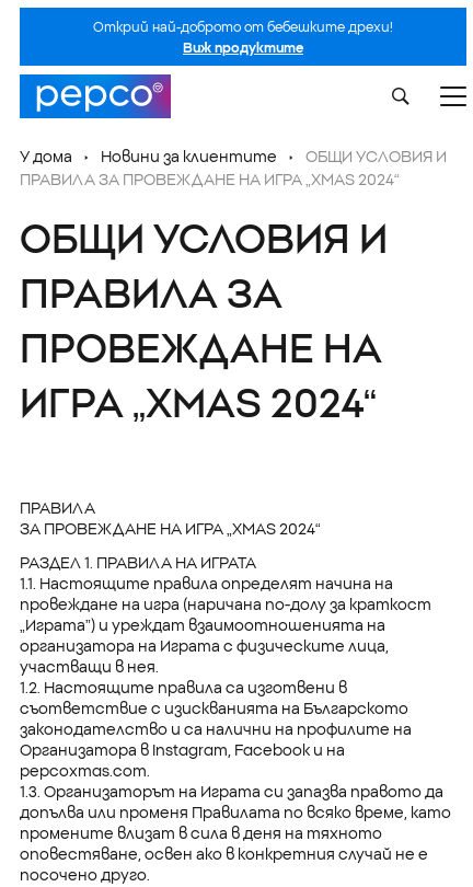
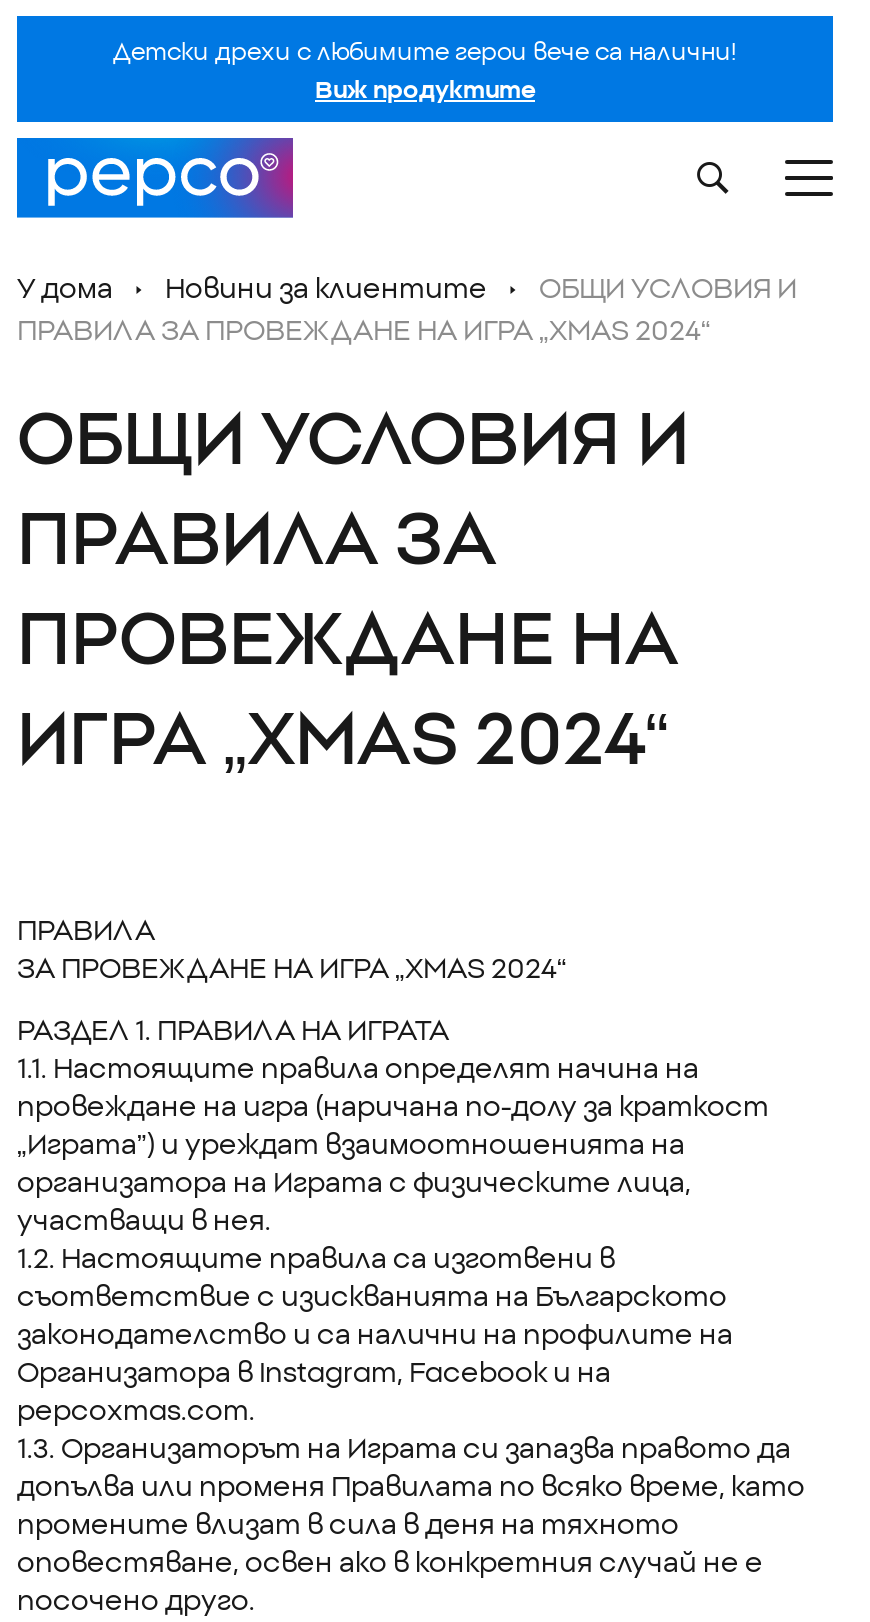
- Открий най-доброто от бебешките дрехи!
+ Детски дрехи с любимите герои вече са налични!
